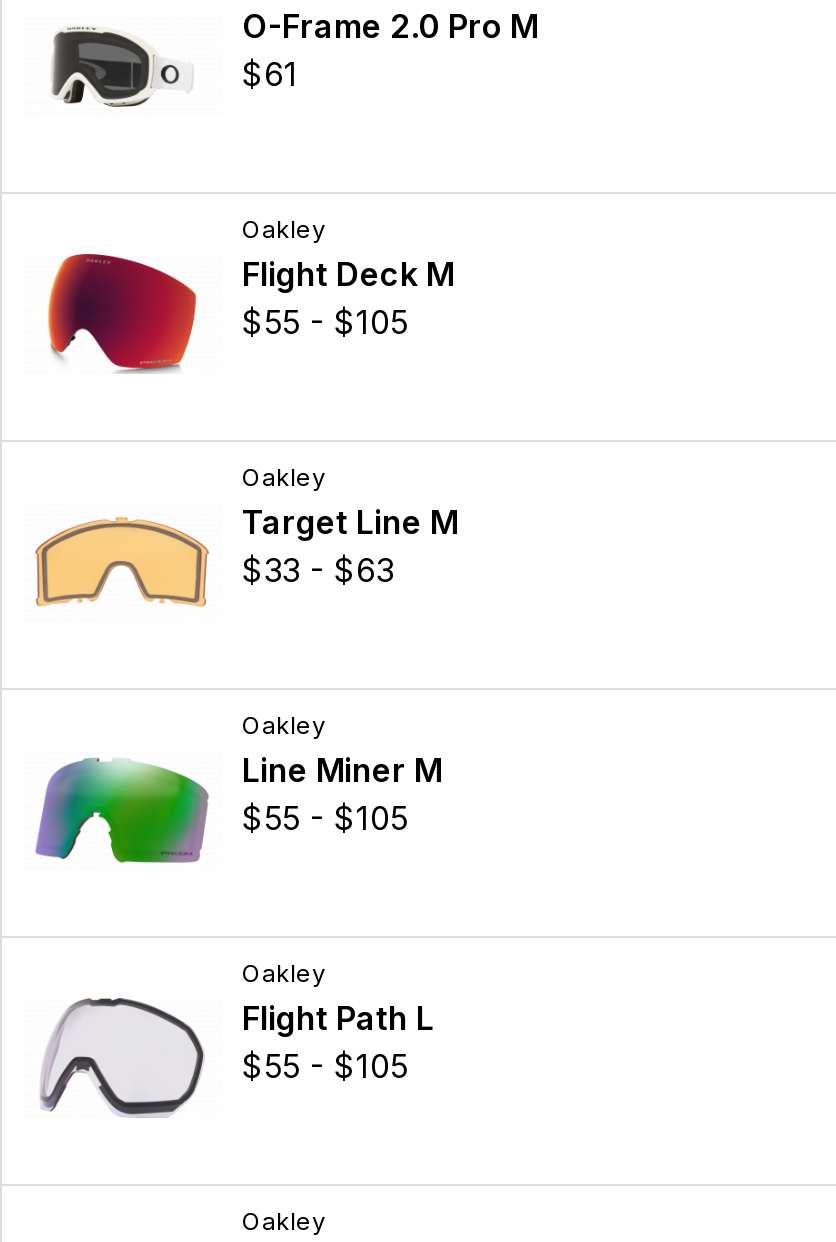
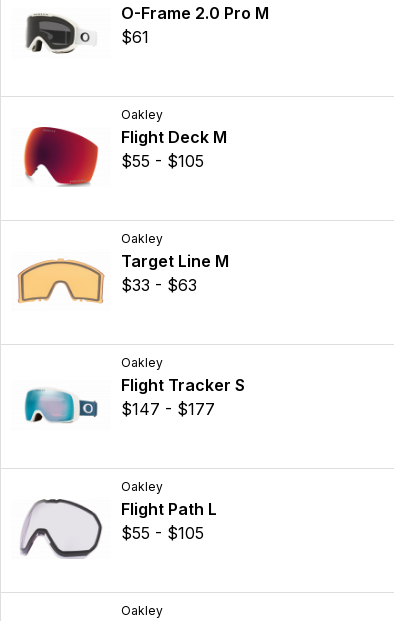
- [image]
- Line Miner M
- $55 - $105
+ [image]
+ Flight Tracker S
+ $147 - $177
